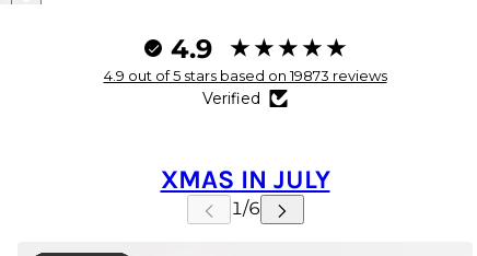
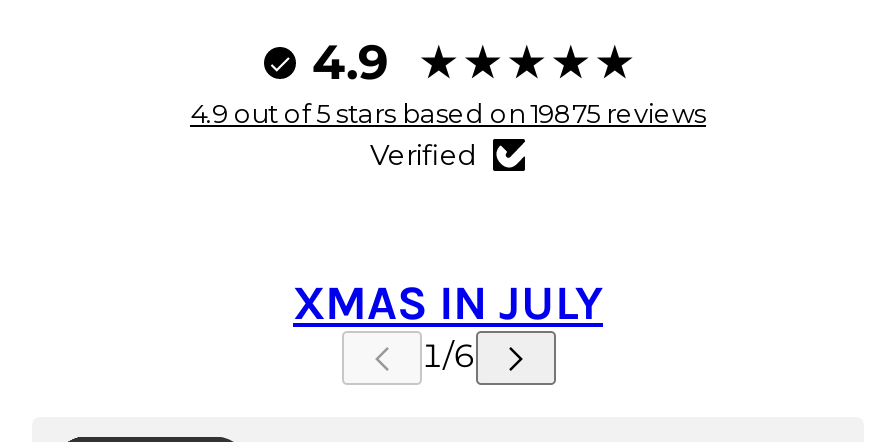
- 4.9 out of 5 stars based on 19873 reviews
+ 4.9 out of 5 stars based on 19875 reviews
